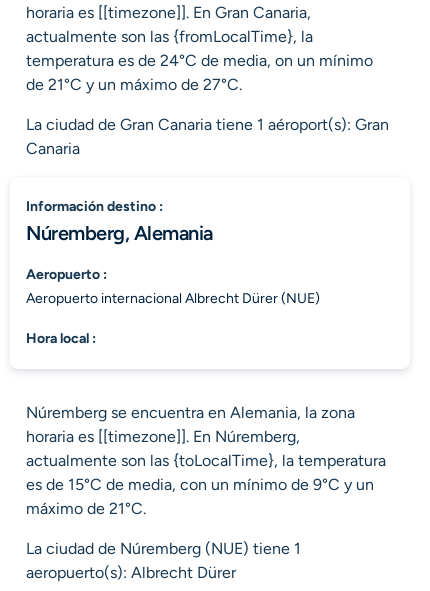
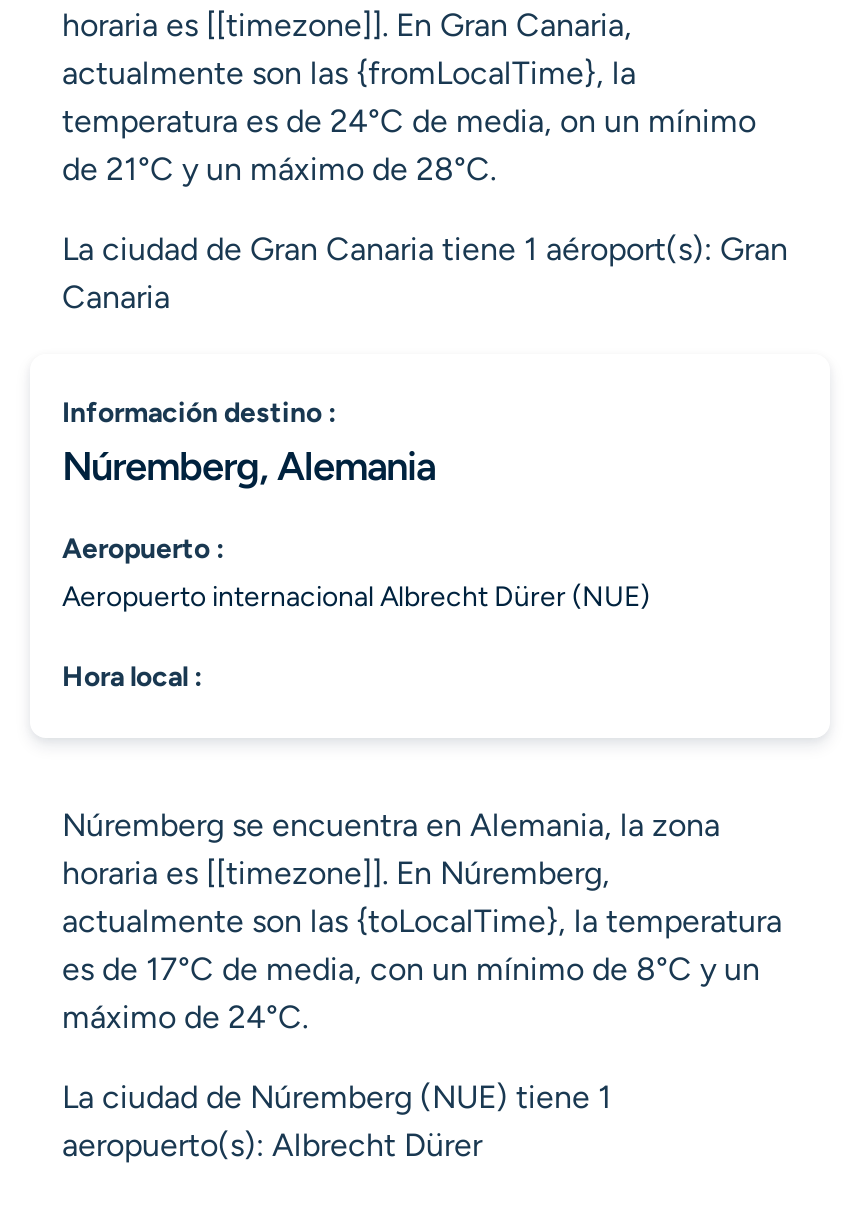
- de 21°C y un máximo de 27°C.
+ de 21°C y un máximo de 28°C.

- es de 15°C de media, con un mínimo de 9°C y un
+ es de 17°C de media, con un mínimo de 8°C y un

- máximo de 21°C.
+ máximo de 24°C.
